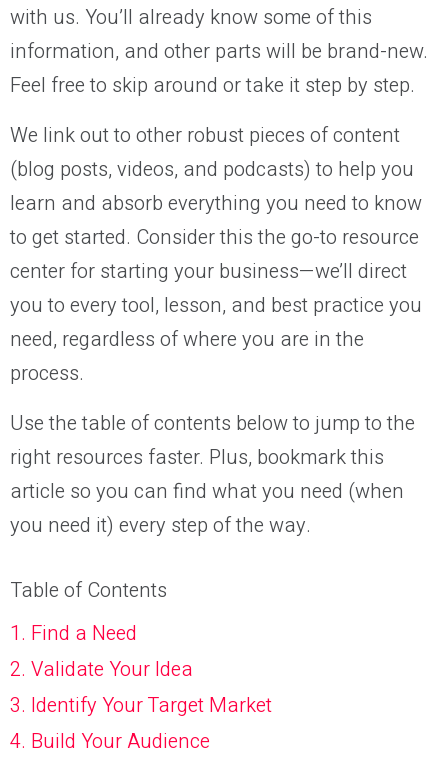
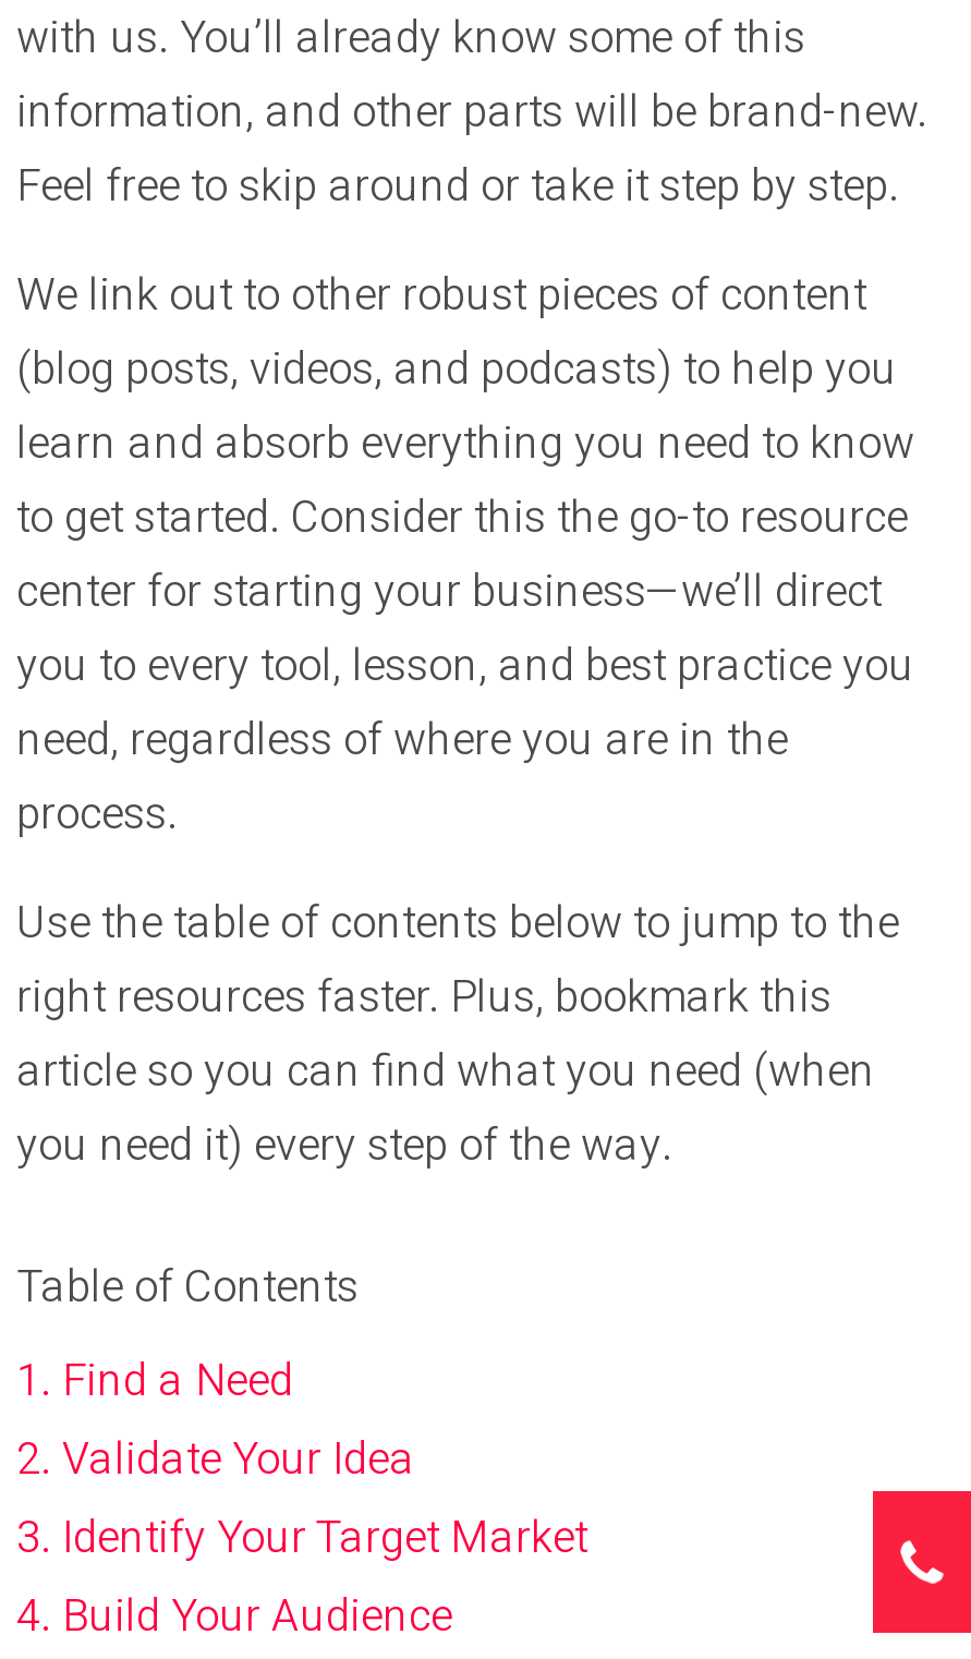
+ [image]
